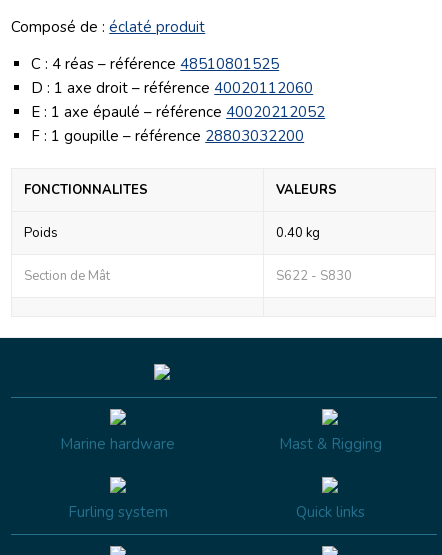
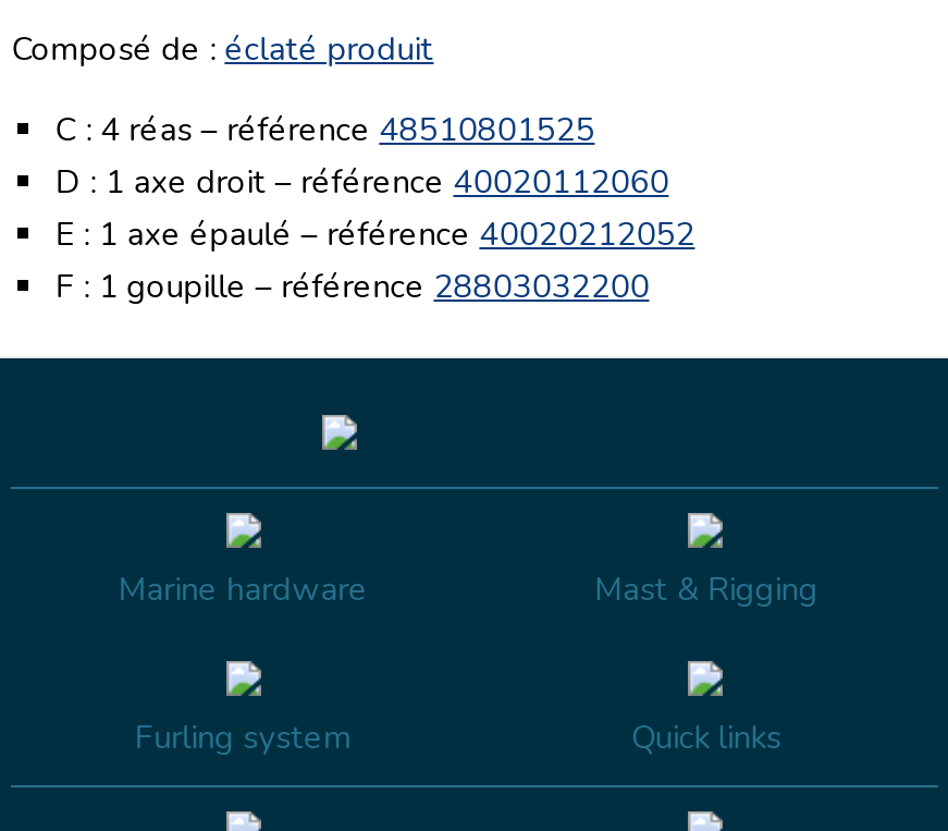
- FONCTIONNALITES
- VALEURS
- Poids
- 0.40 kg
- Section de Mât
- S622 - S830
